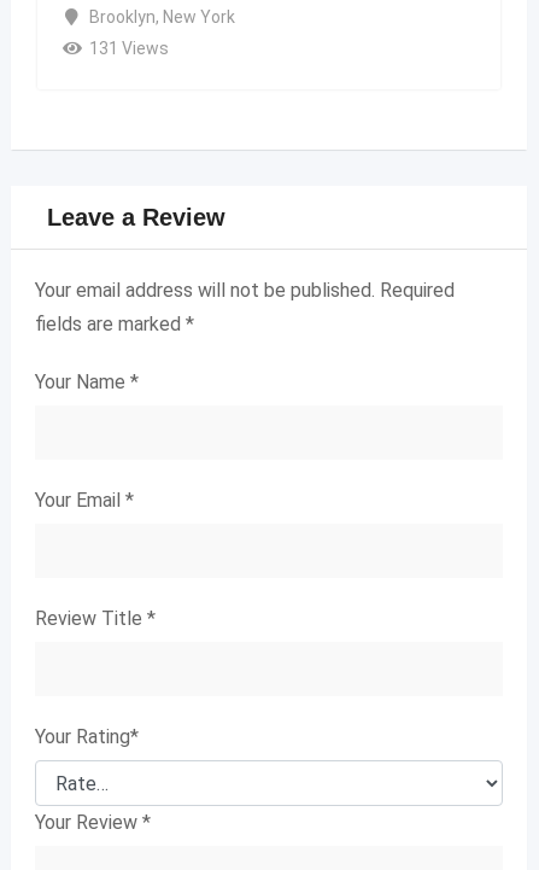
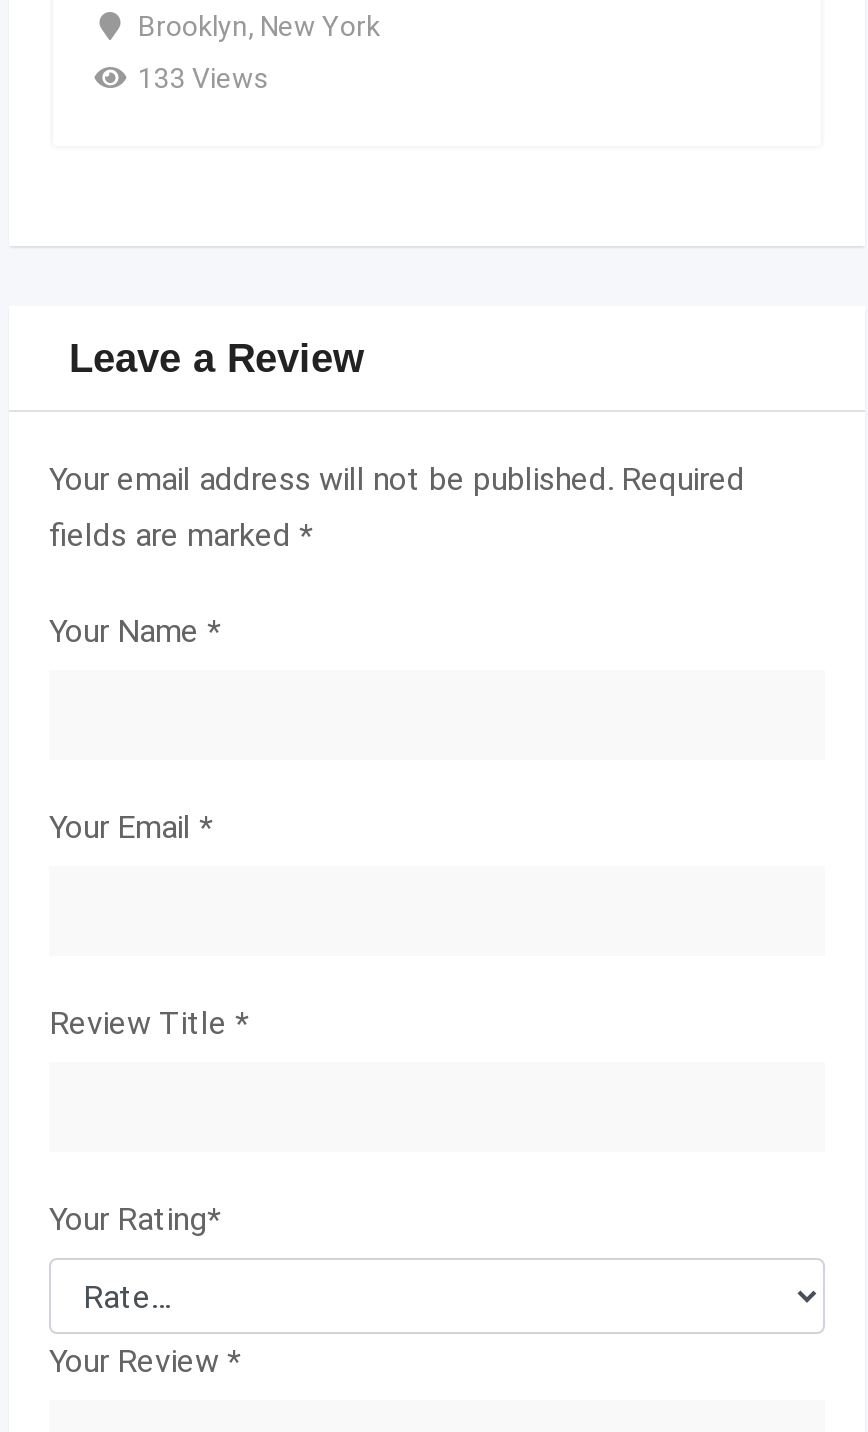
- 131 Views
+ 133 Views
